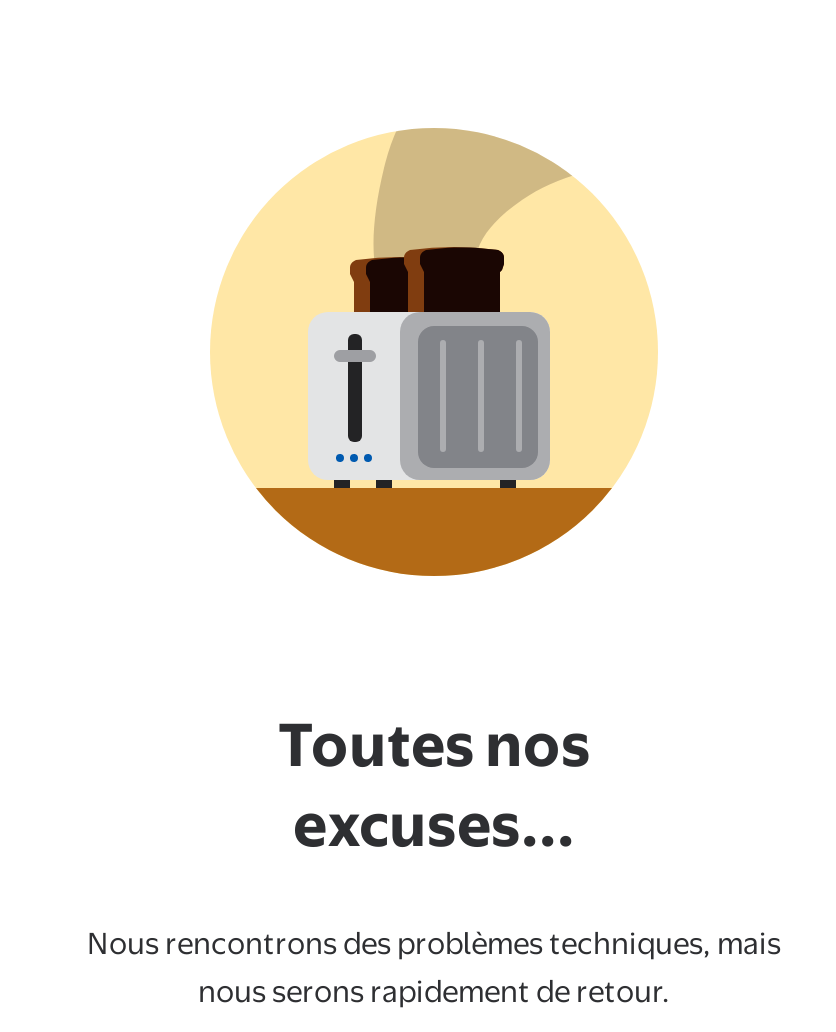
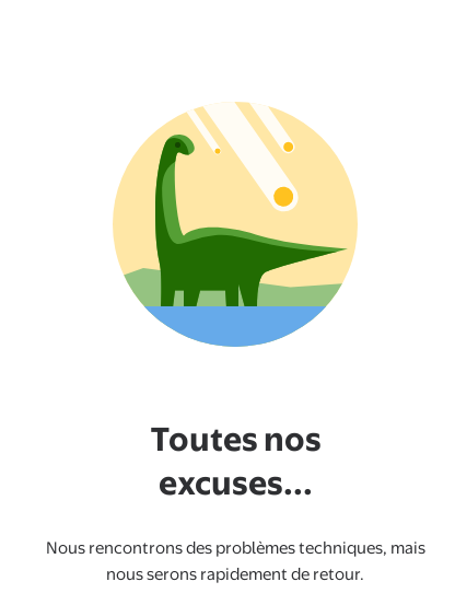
- [image]
+ [image]
